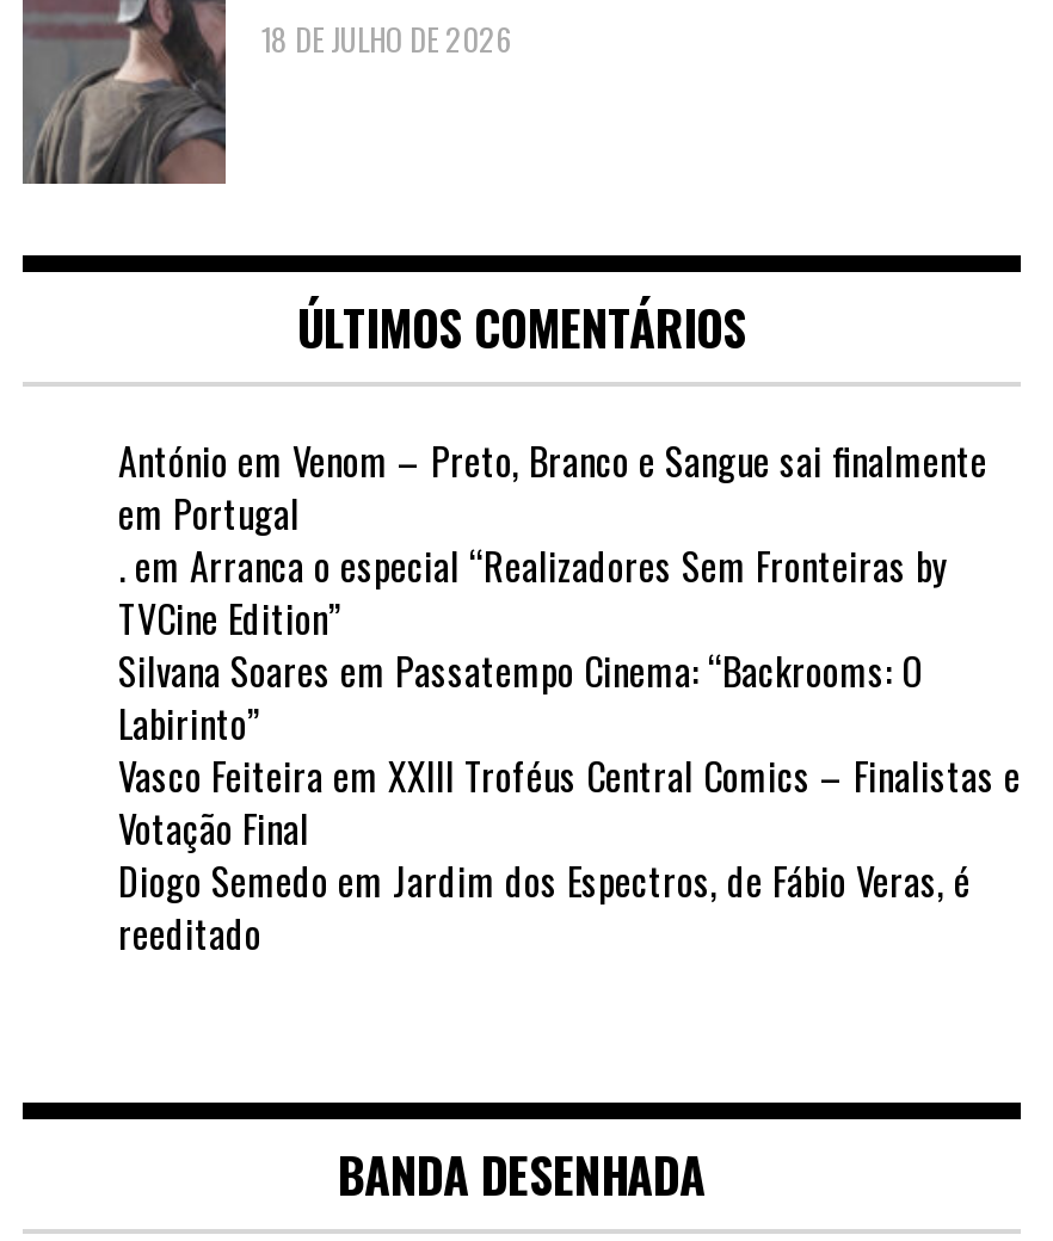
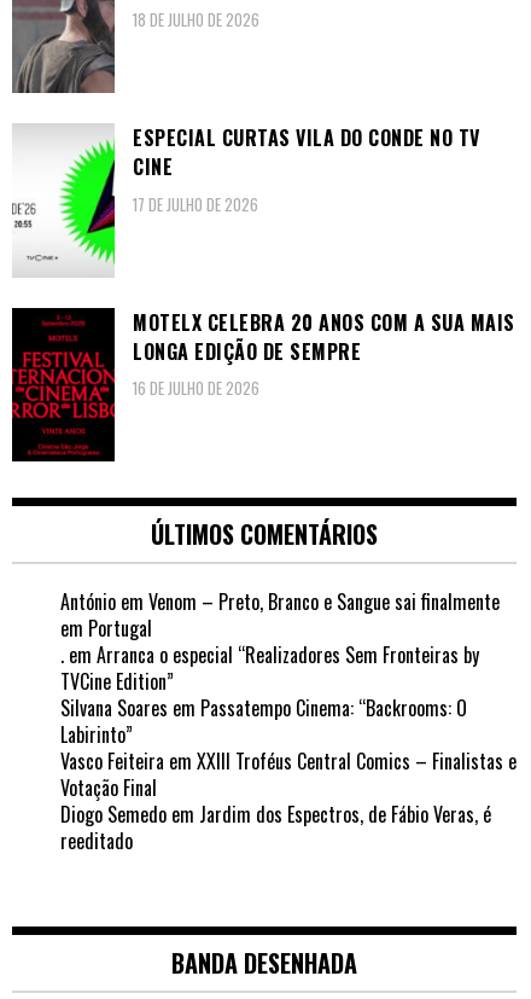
+ [image]
+ MOTELX CELEBRA 20 ANOS COM A SUA MAIS
+ LONGA EDIÇÃO DE SEMPRE
+ 16 DE JULHO DE 2026

+ [image]
+ ESPECIAL CURTAS VILA DO CONDE NO TV
+ CINE
+ 17 DE JULHO DE 2026
